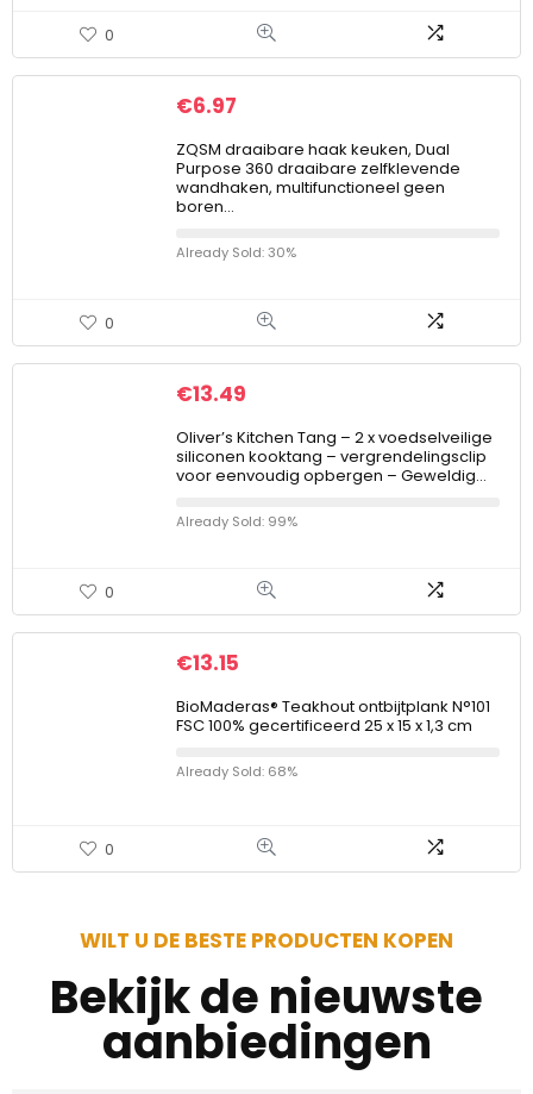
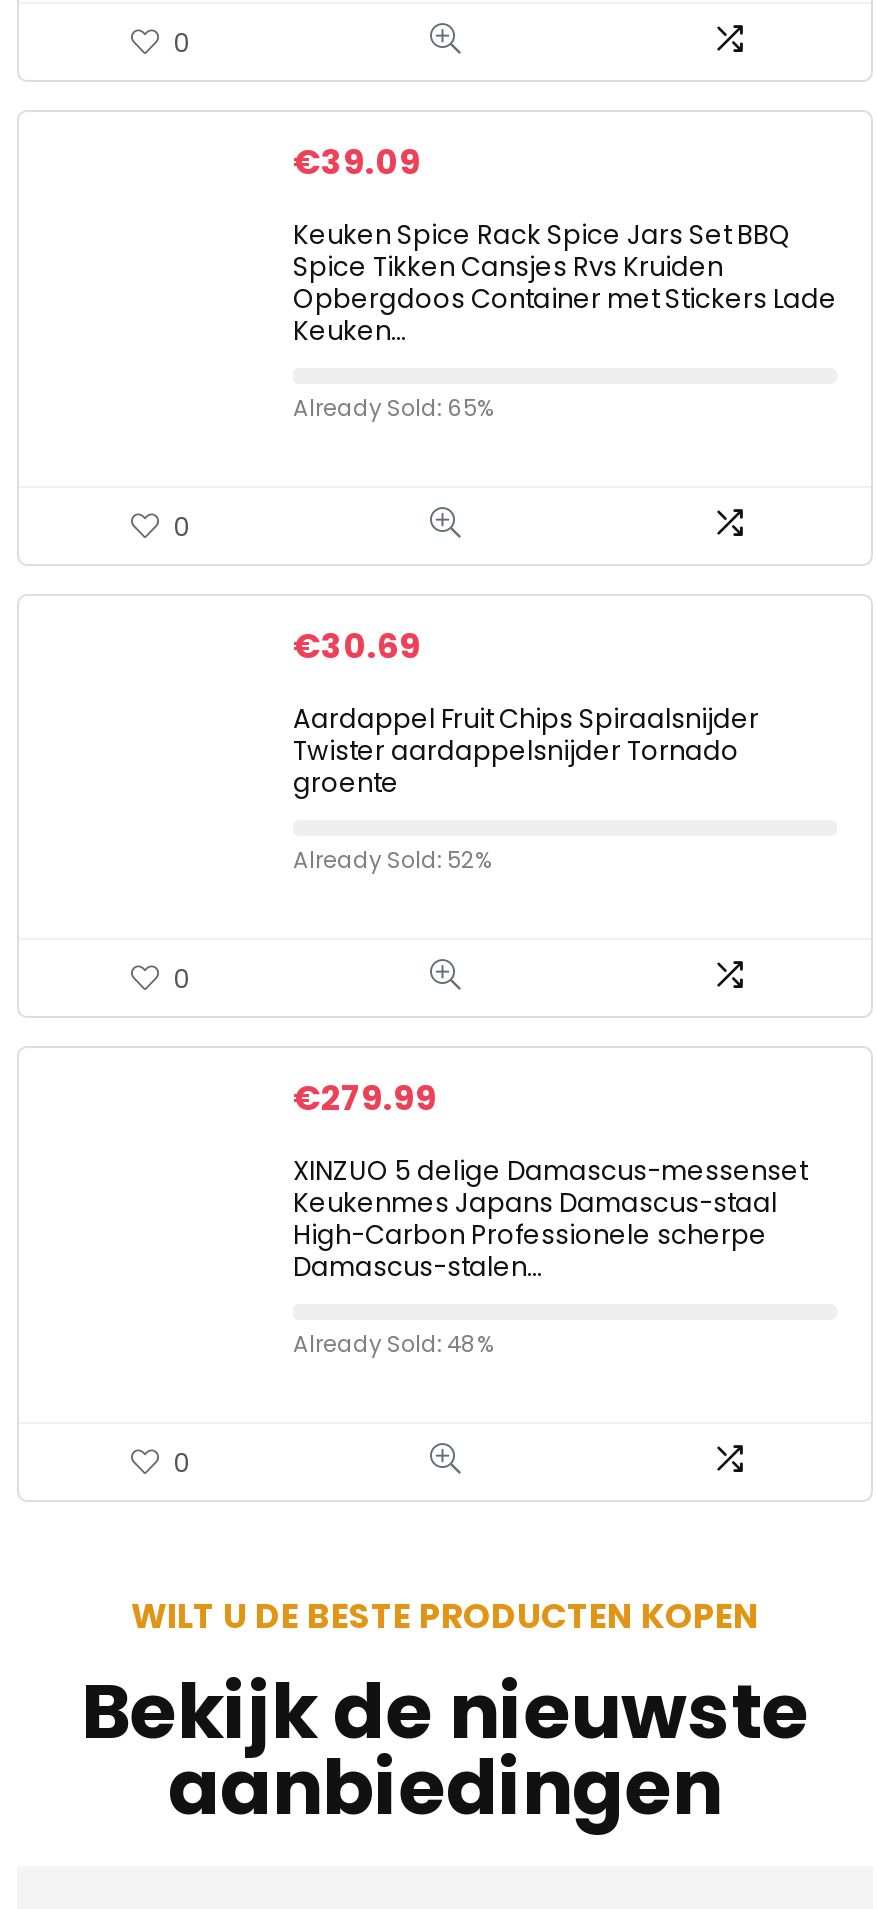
- €6.97
+ €39.09

- ZQSM draaibare haak keuken, Dual
- Purpose 360 draaibare zelfklevende
- wandhaken, multifunctioneel geen
- boren…
+ Keuken Spice Rack Spice Jars Set BBQ
+ Spice Tikken Cansjes Rvs Kruiden
+ Opbergdoos Container met Stickers Lade
+ Keuken…

- Already Sold: 30%
+ Already Sold: 65%

- €13.49
+ €30.69

- Oliver’s Kitchen Tang – 2 x voedselveilige
- siliconen kooktang – vergrendelingsclip
- voor eenvoudig opbergen – Geweldig…
+ Aardappel Fruit Chips Spiraalsnijder
+ Twister aardappelsnijder Tornado
+ groente

- Already Sold: 99%
+ Already Sold: 52%

- €13.15
+ €279.99

- BioMaderas® Teakhout ontbijtplank N°101
- FSC 100% gecertificeerd 25 x 15 x 1,3 cm
+ XINZUO 5 delige Damascus-messenset
+ Keukenmes Japans Damascus-staal
+ High-Carbon Professionele scherpe
+ Damascus-stalen…

- Already Sold: 68%
+ Already Sold: 48%
